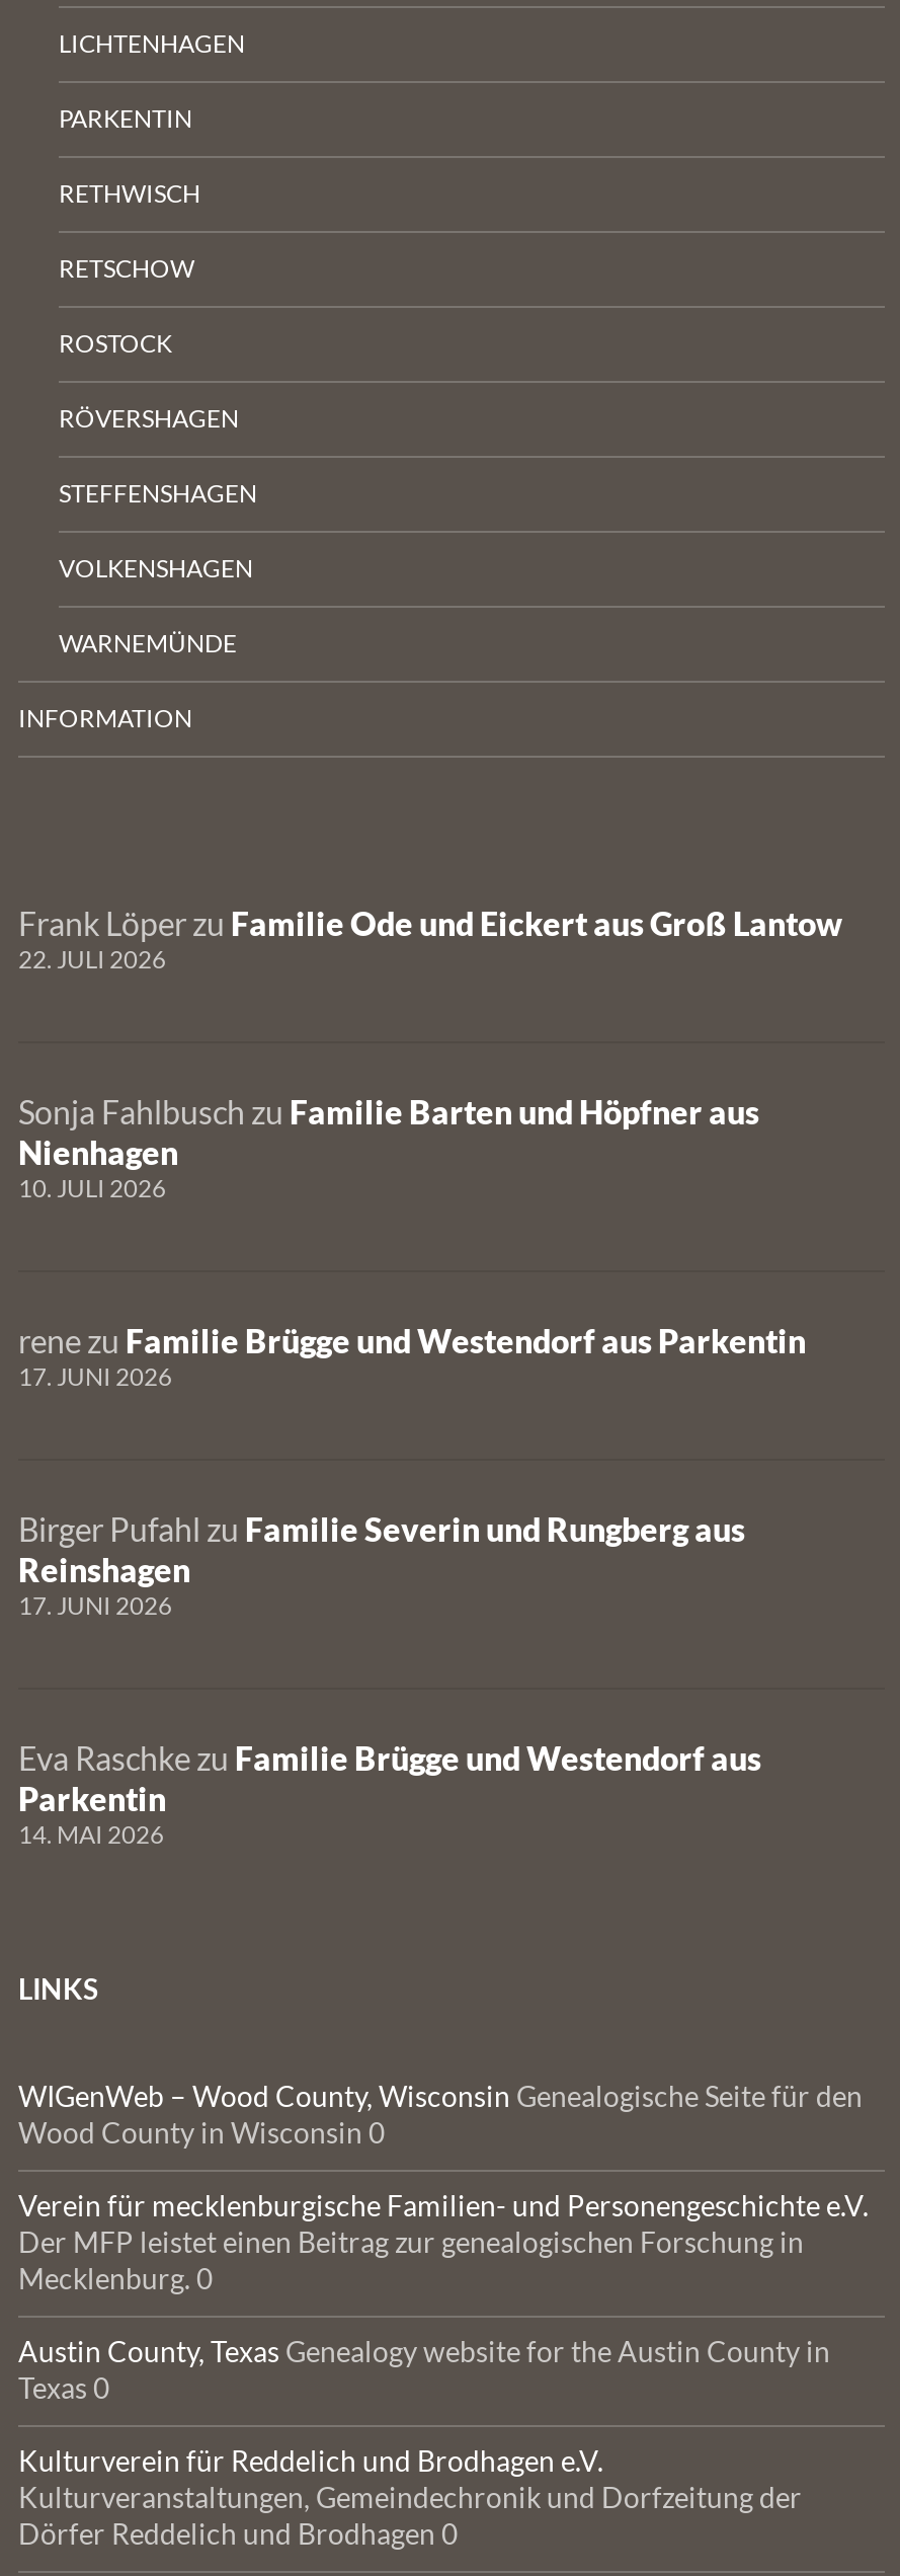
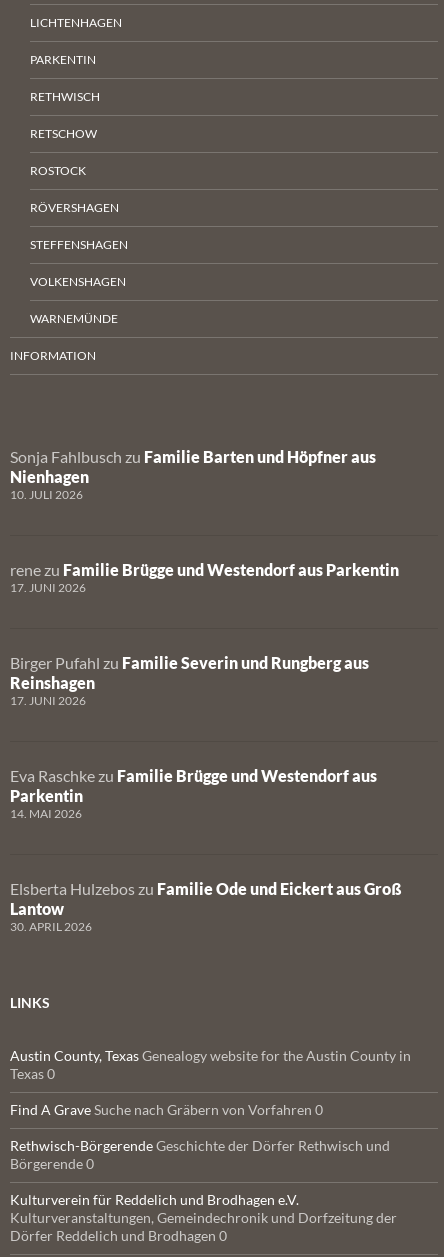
- Frank Löper zu Familie Ode und Eickert aus Groß Lantow
- 22. JULI 2026

moved up: Sonja Fahlbusch zu Familie Barten und Höpfner aus | Nienhagen | 10. JULI 2026 | ... | Parkentin | 14. MAI 2026

+ Elsberta Hulzebos zu Familie Ode und Eickert aus Groß
+ Lantow
+ 30. APRIL 2026

moved down: LINKS

- WIGenWeb – Wood County, Wisconsin Genealogische Seite für den
- Wood County in Wisconsin 0
- Verein für mecklenburgische Familien- und Personengeschichte e.V.
- Der MFP leistet einen Beitrag zur genealogischen Forschung in
- Mecklenburg. 0

moved up: Austin County, Texas Genealogy website for the Austin County in | Texas 0

+ Find A Grave Suche nach Gräbern von Vorfahren 0
+ Rethwisch-Börgerende Geschichte der Dörfer Rethwisch und
+ Börgerende 0
